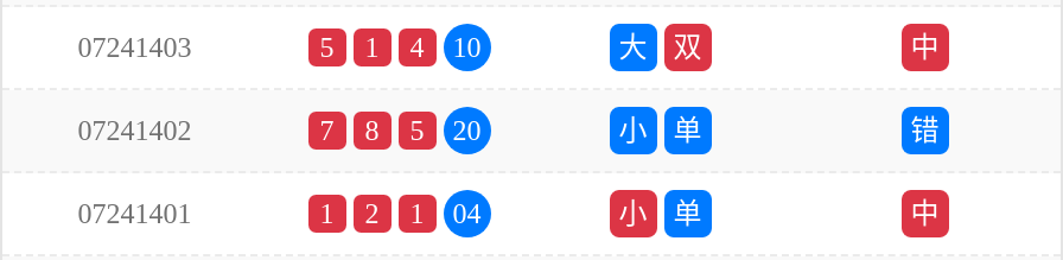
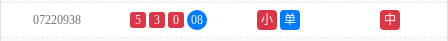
- 07241403
+ 07220938

- 1
- 4
- 10
- 大
- 双
- 中
- 07241402
- 7
- 8
- 5
- 20
- 小
- 单
- 错
- 07241401
- 1
- 2
- 1
- 04
+ 3
+ 0
+ 08
